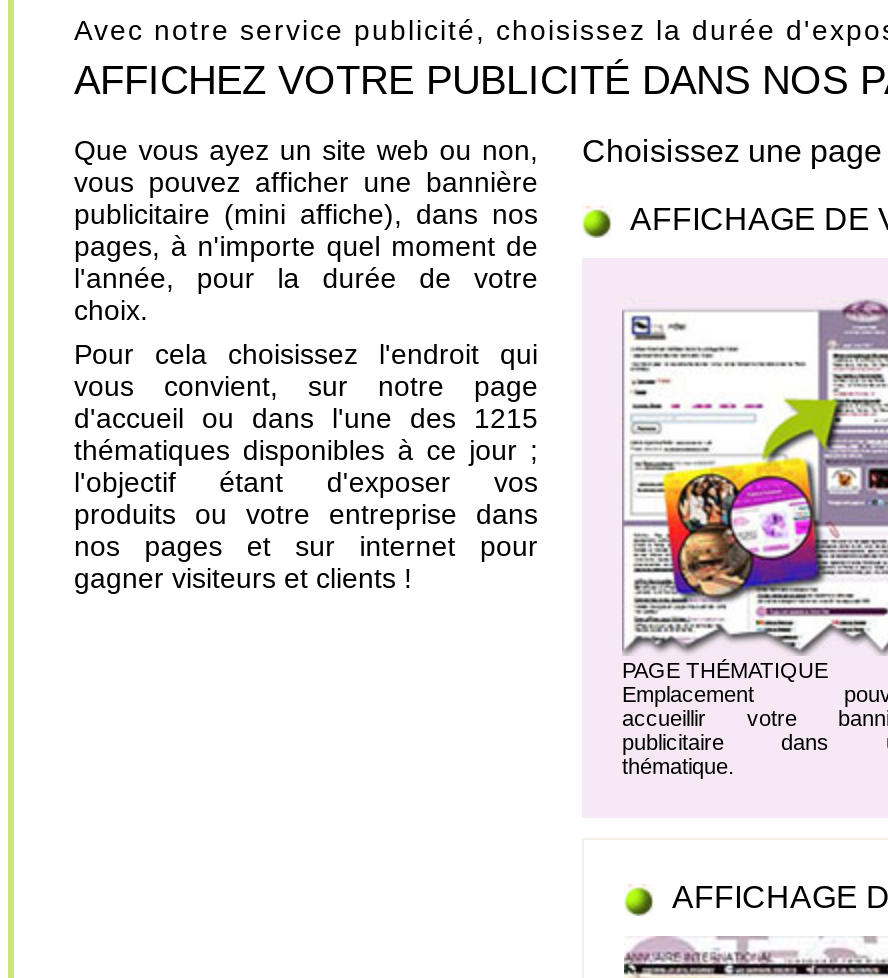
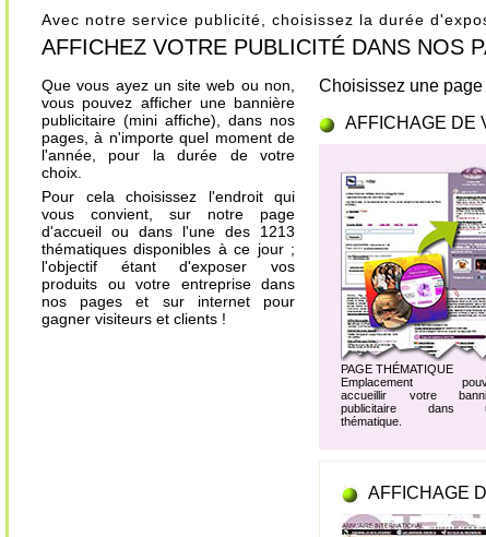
- d'accueil ou dans l'une des 1215
+ d'accueil ou dans l'une des 1213
